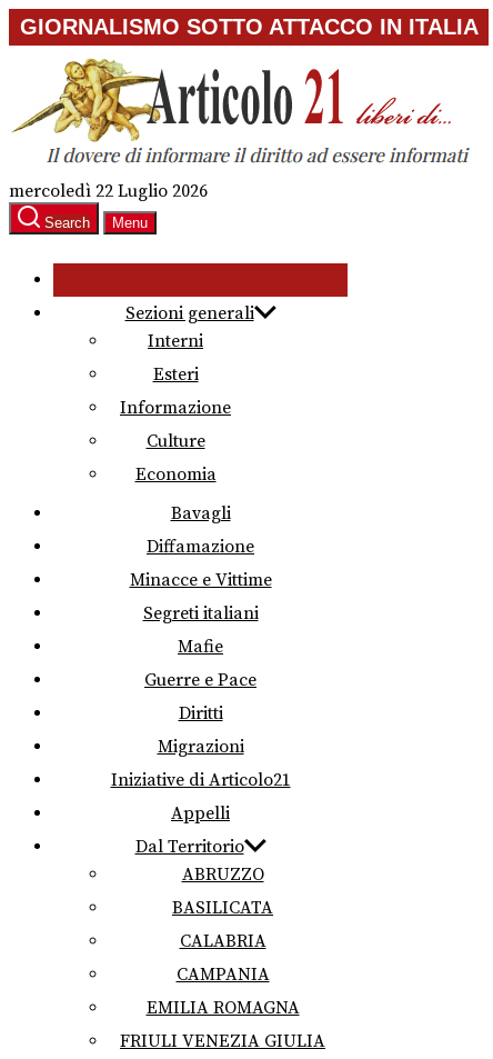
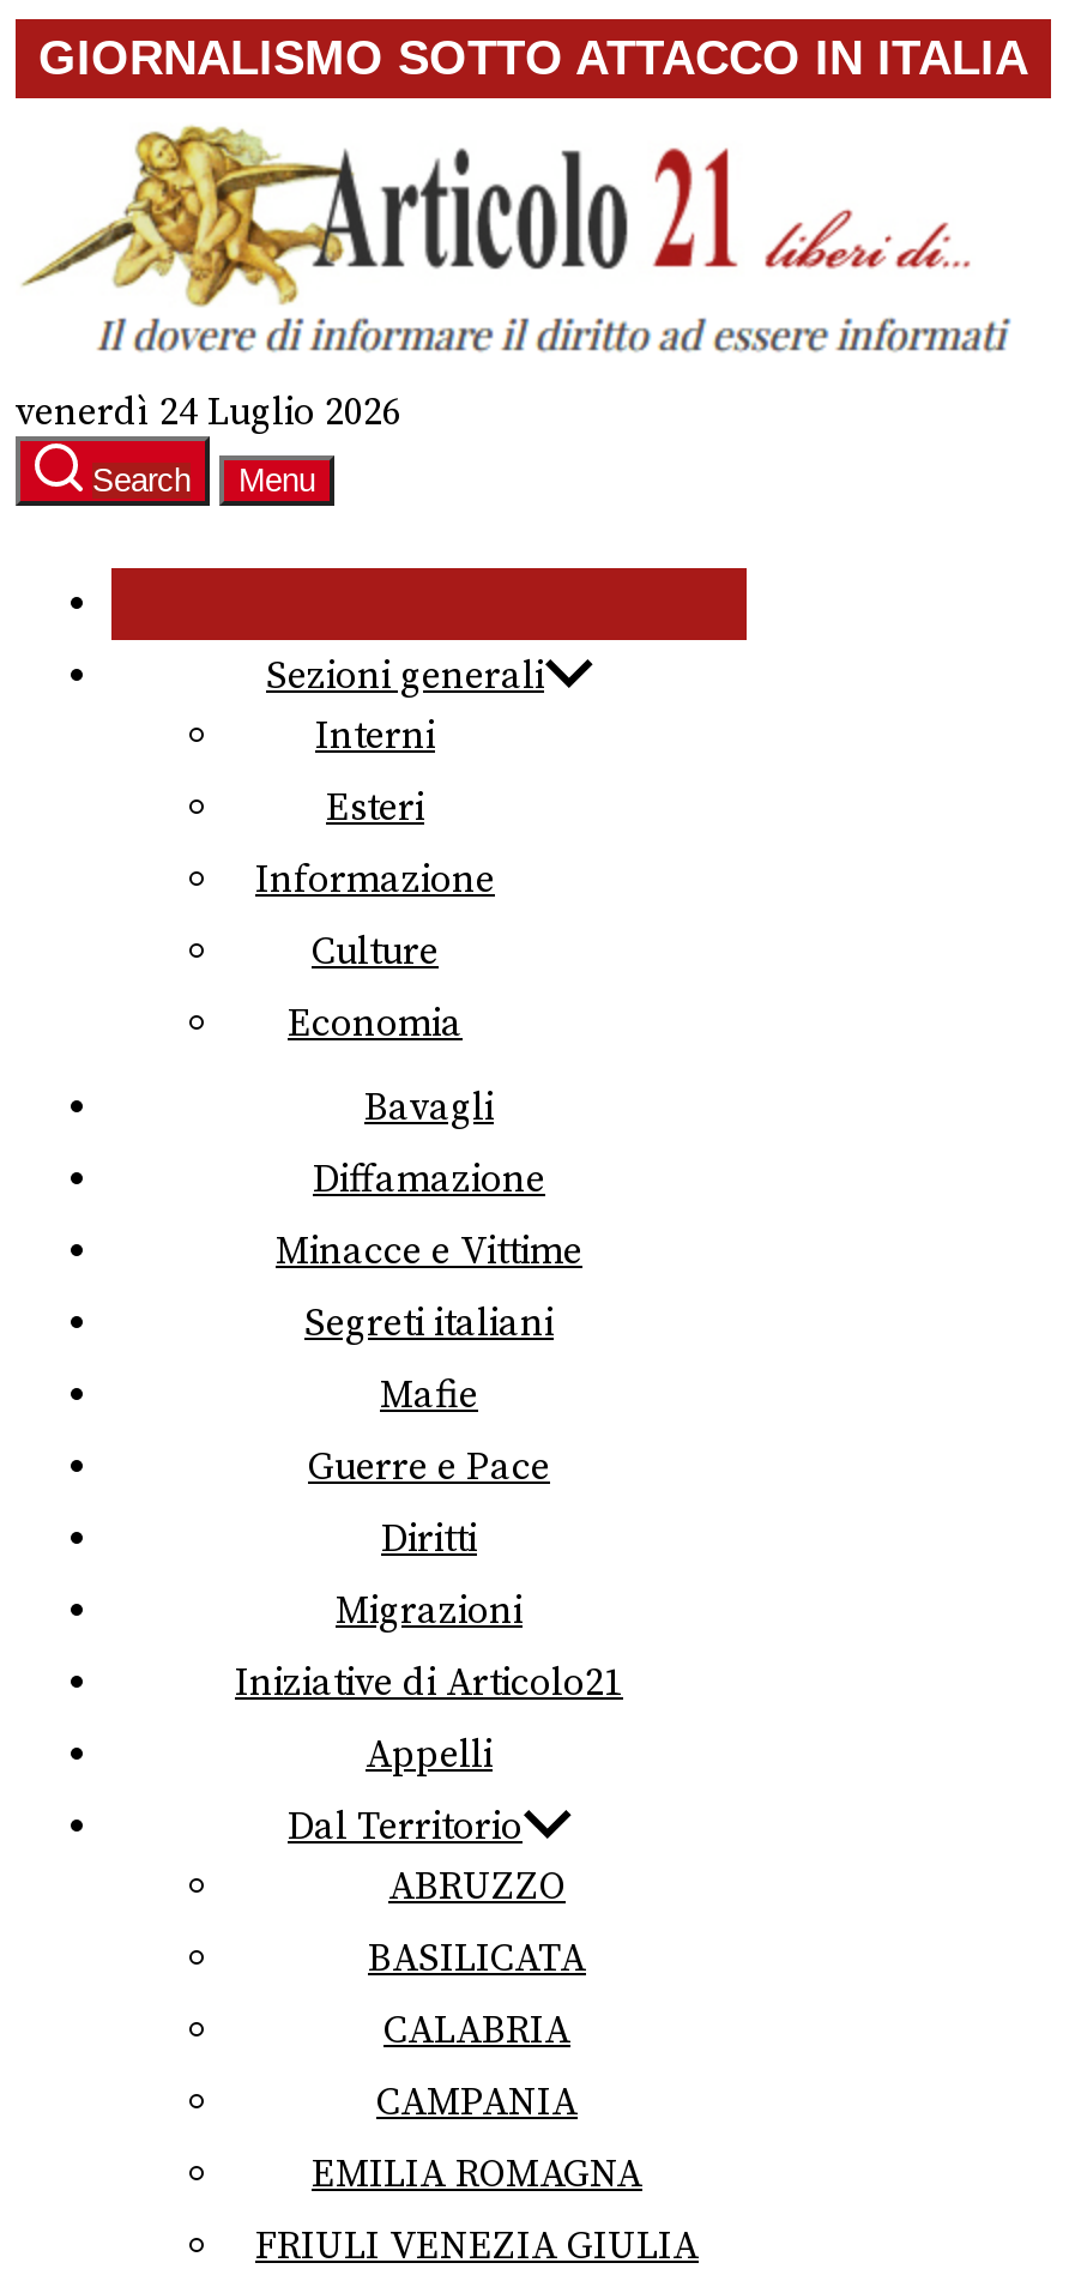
- mercoledì 22 Luglio 2026
+ venerdì 24 Luglio 2026
